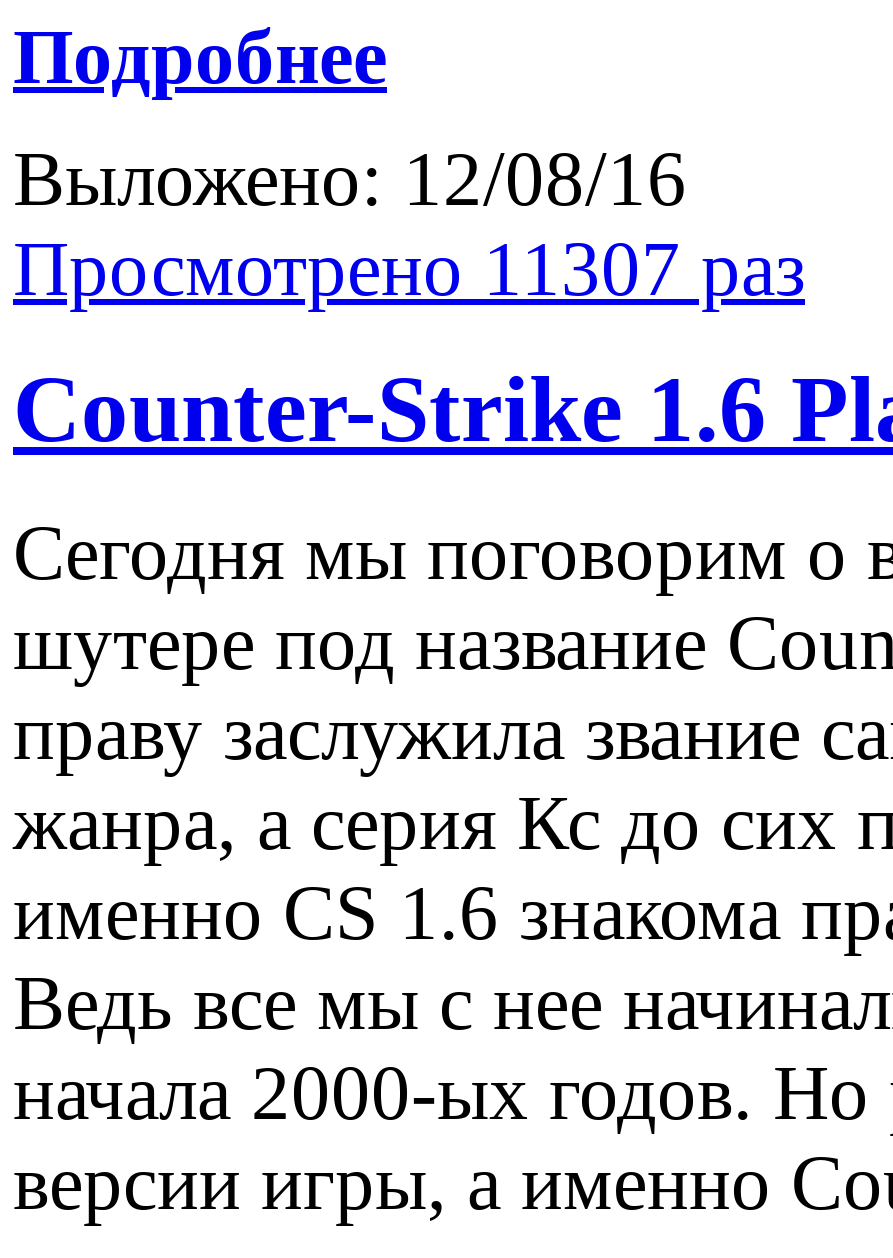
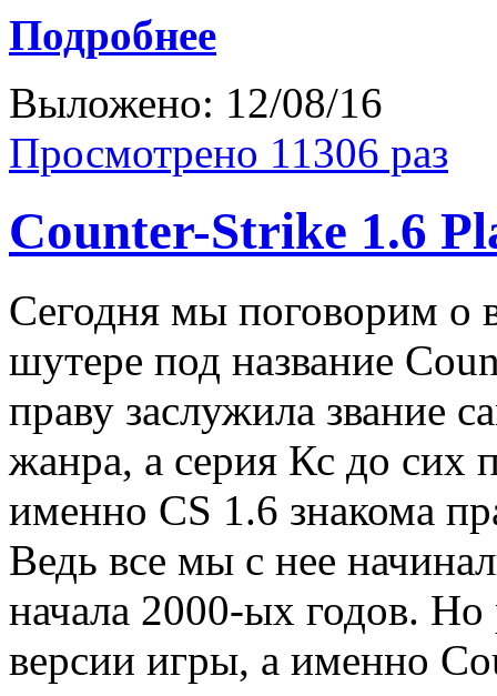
- Просмотрено 11307 раз
+ Просмотрено 11306 раз
